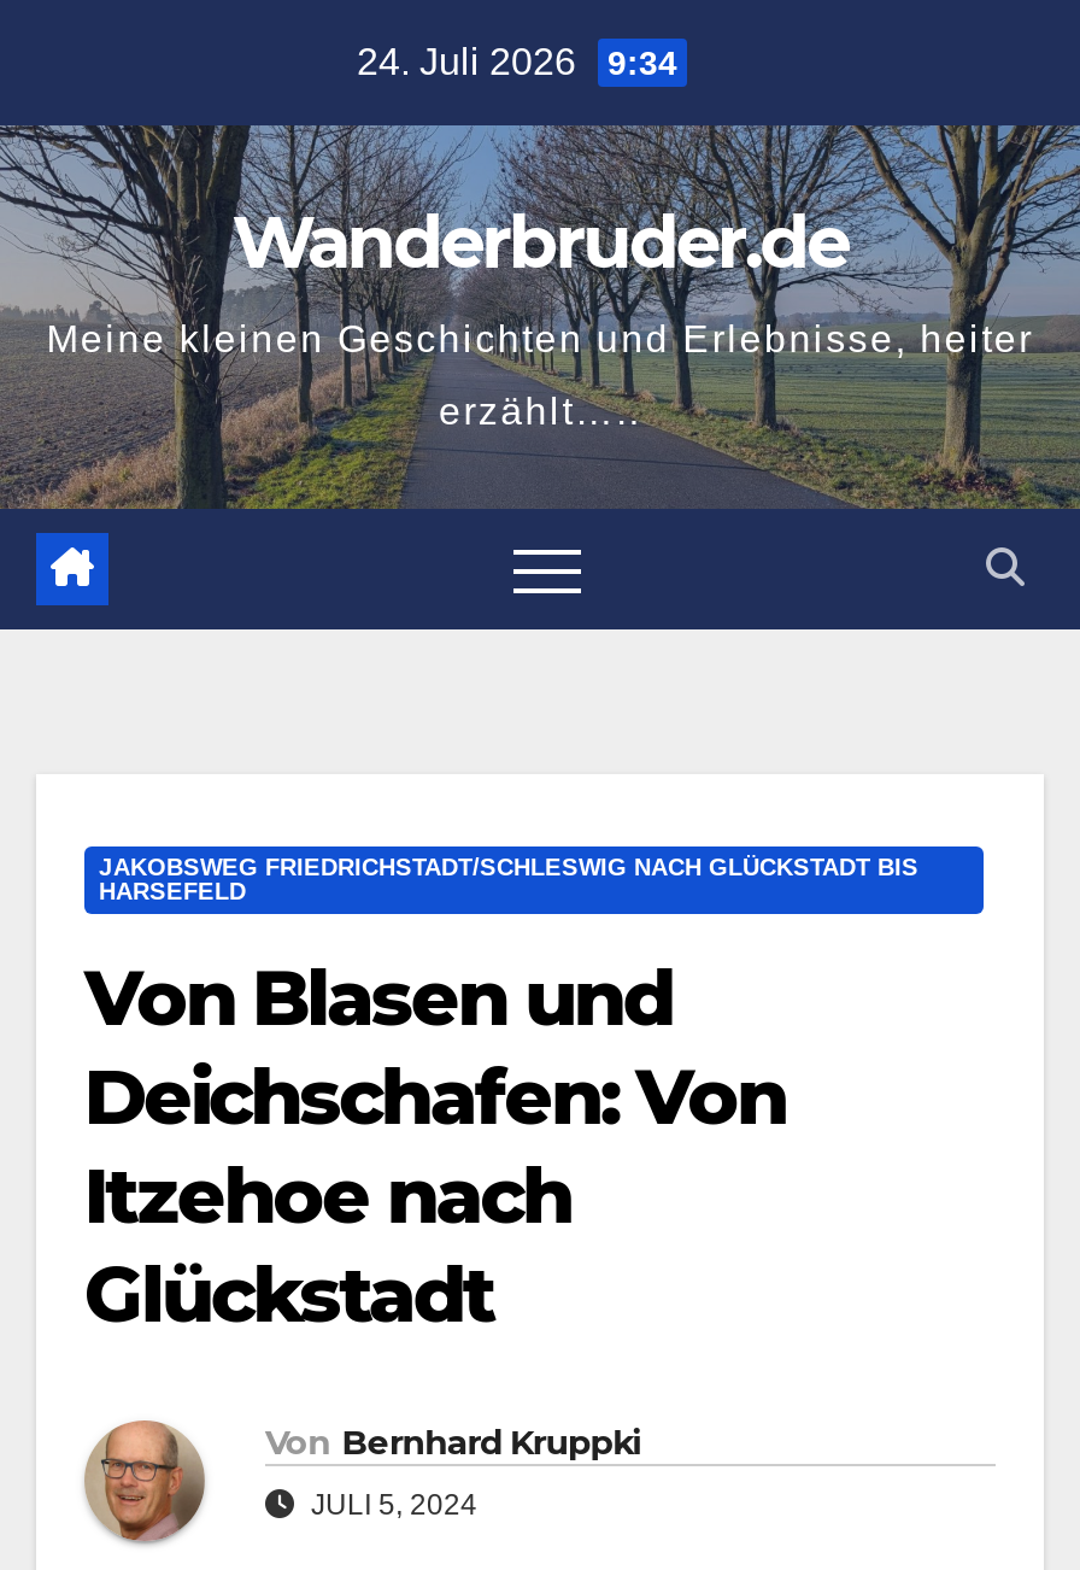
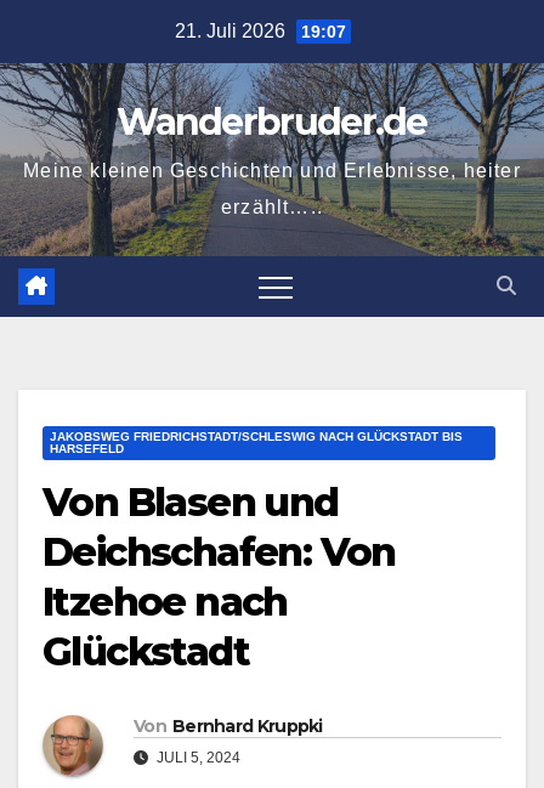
- 24. Juli 2026 9:34
+ 21. Juli 2026 19:07
